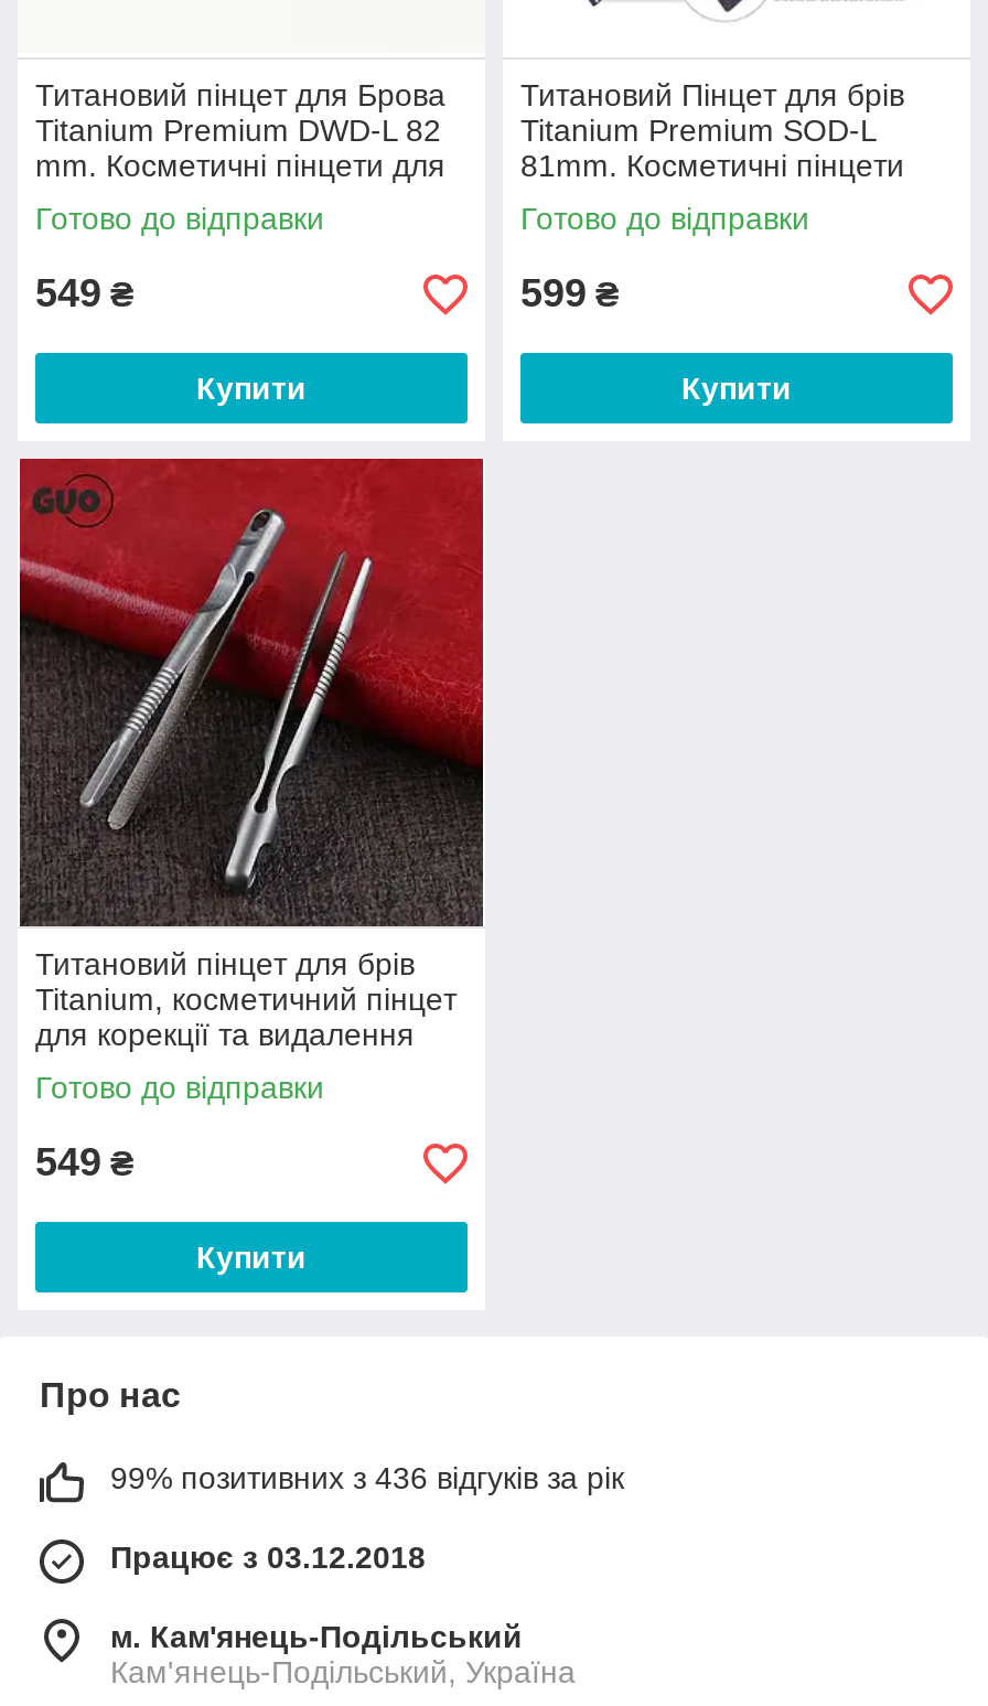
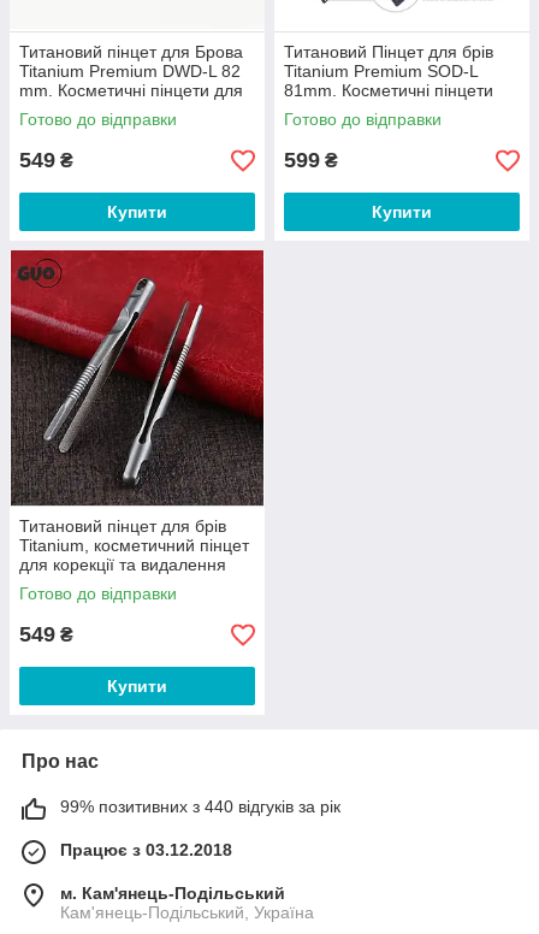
- 99% позитивних з 436 відгуків за рік
+ 99% позитивних з 440 відгуків за рік
